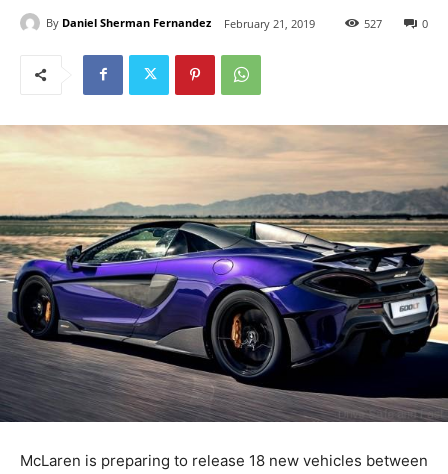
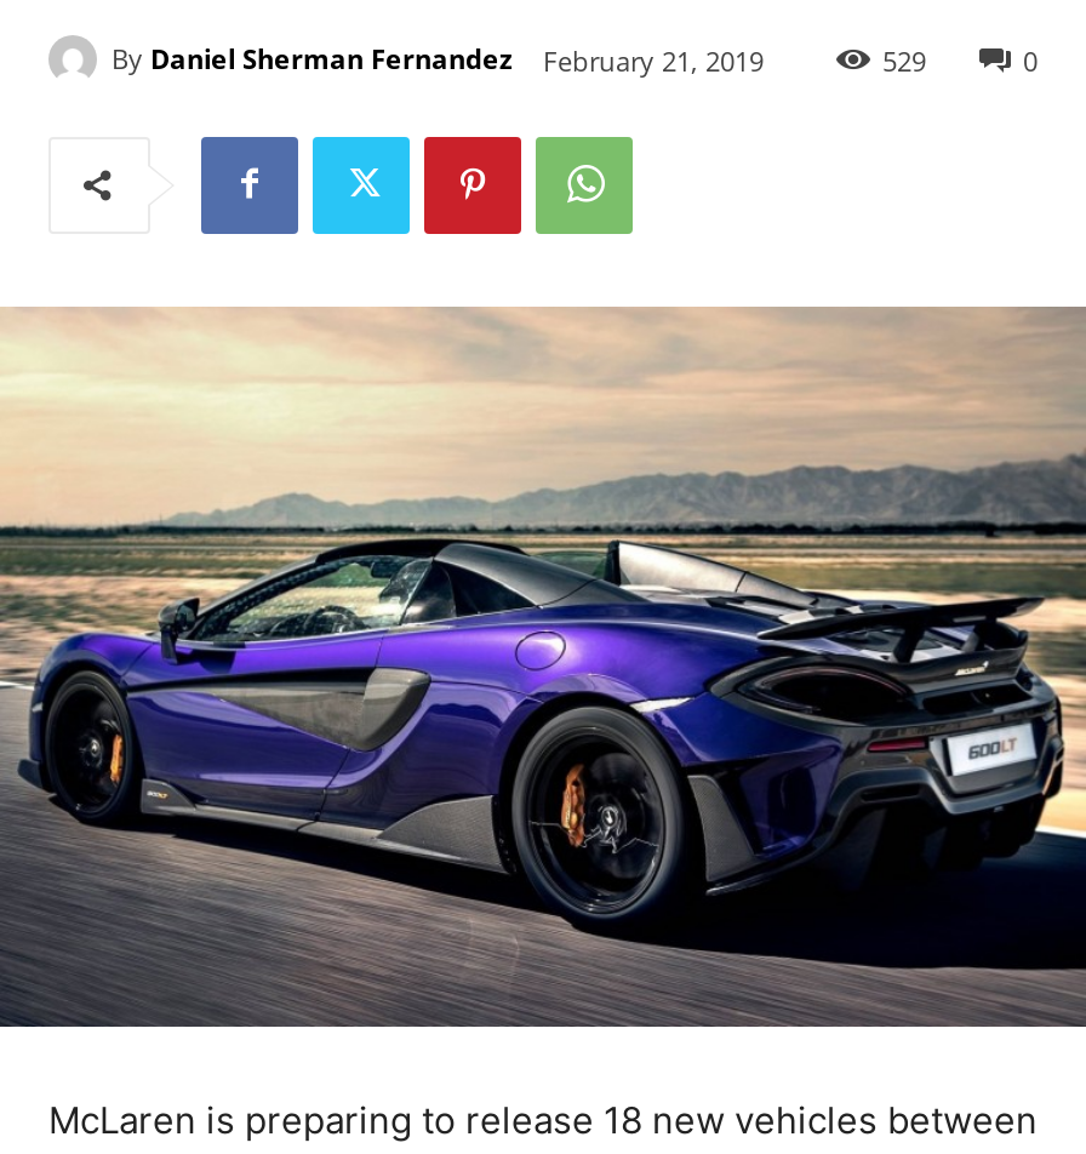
- 527
+ 529
